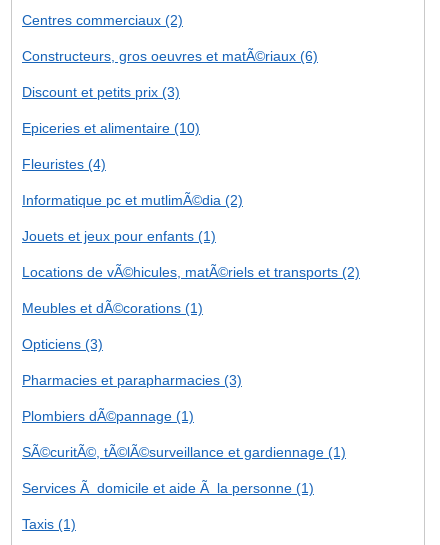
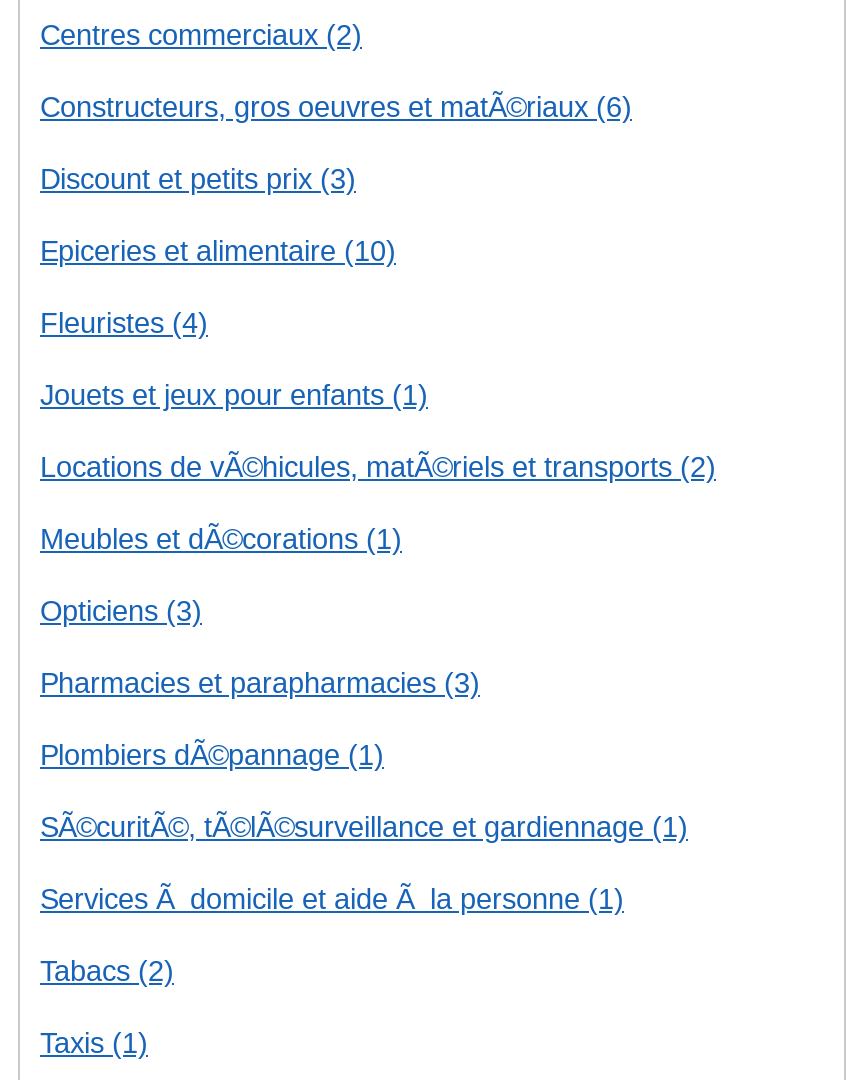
- Informatique pc et mutlimÃ©dia (2)

moved up: Jouets et jeux pour enfants (1) | Locations de vÃ©hicules, matÃ©riels et transports (2) | Meubles et dÃ©corations (1) | Opticiens (3) | Pharmacies et parapharmacies (3) | Plombiers dÃ©pannage (1) | SÃ©curitÃ©, tÃ©lÃ©surveillance et gardiennage (1) | Services Ã domicile et aide Ã la personne (1)

+ Tabacs (2)
